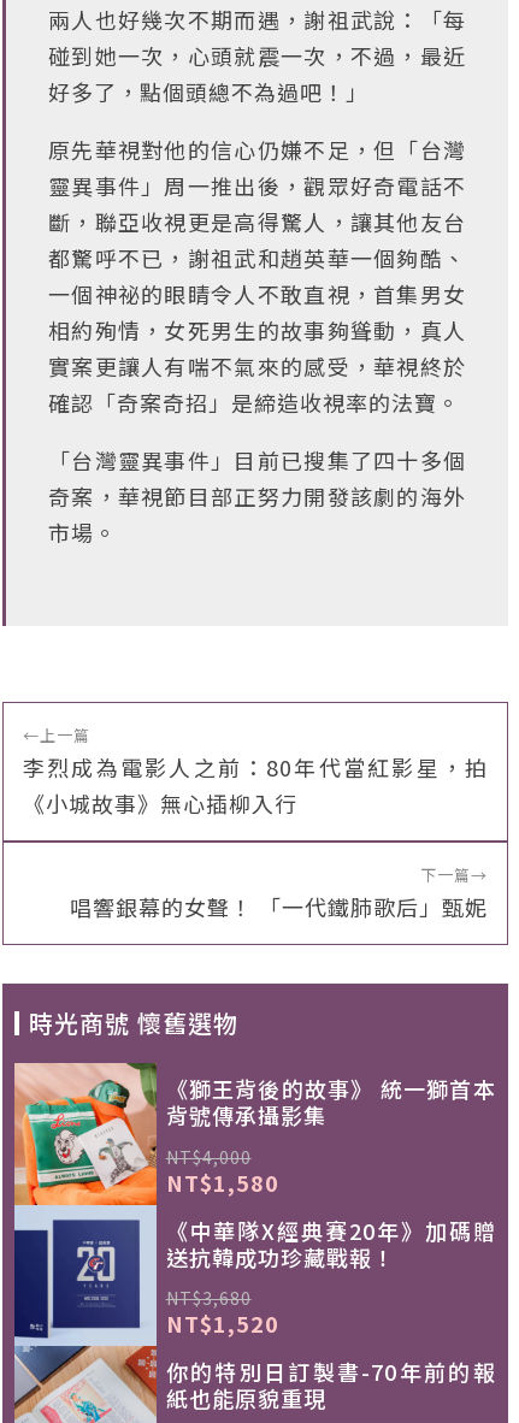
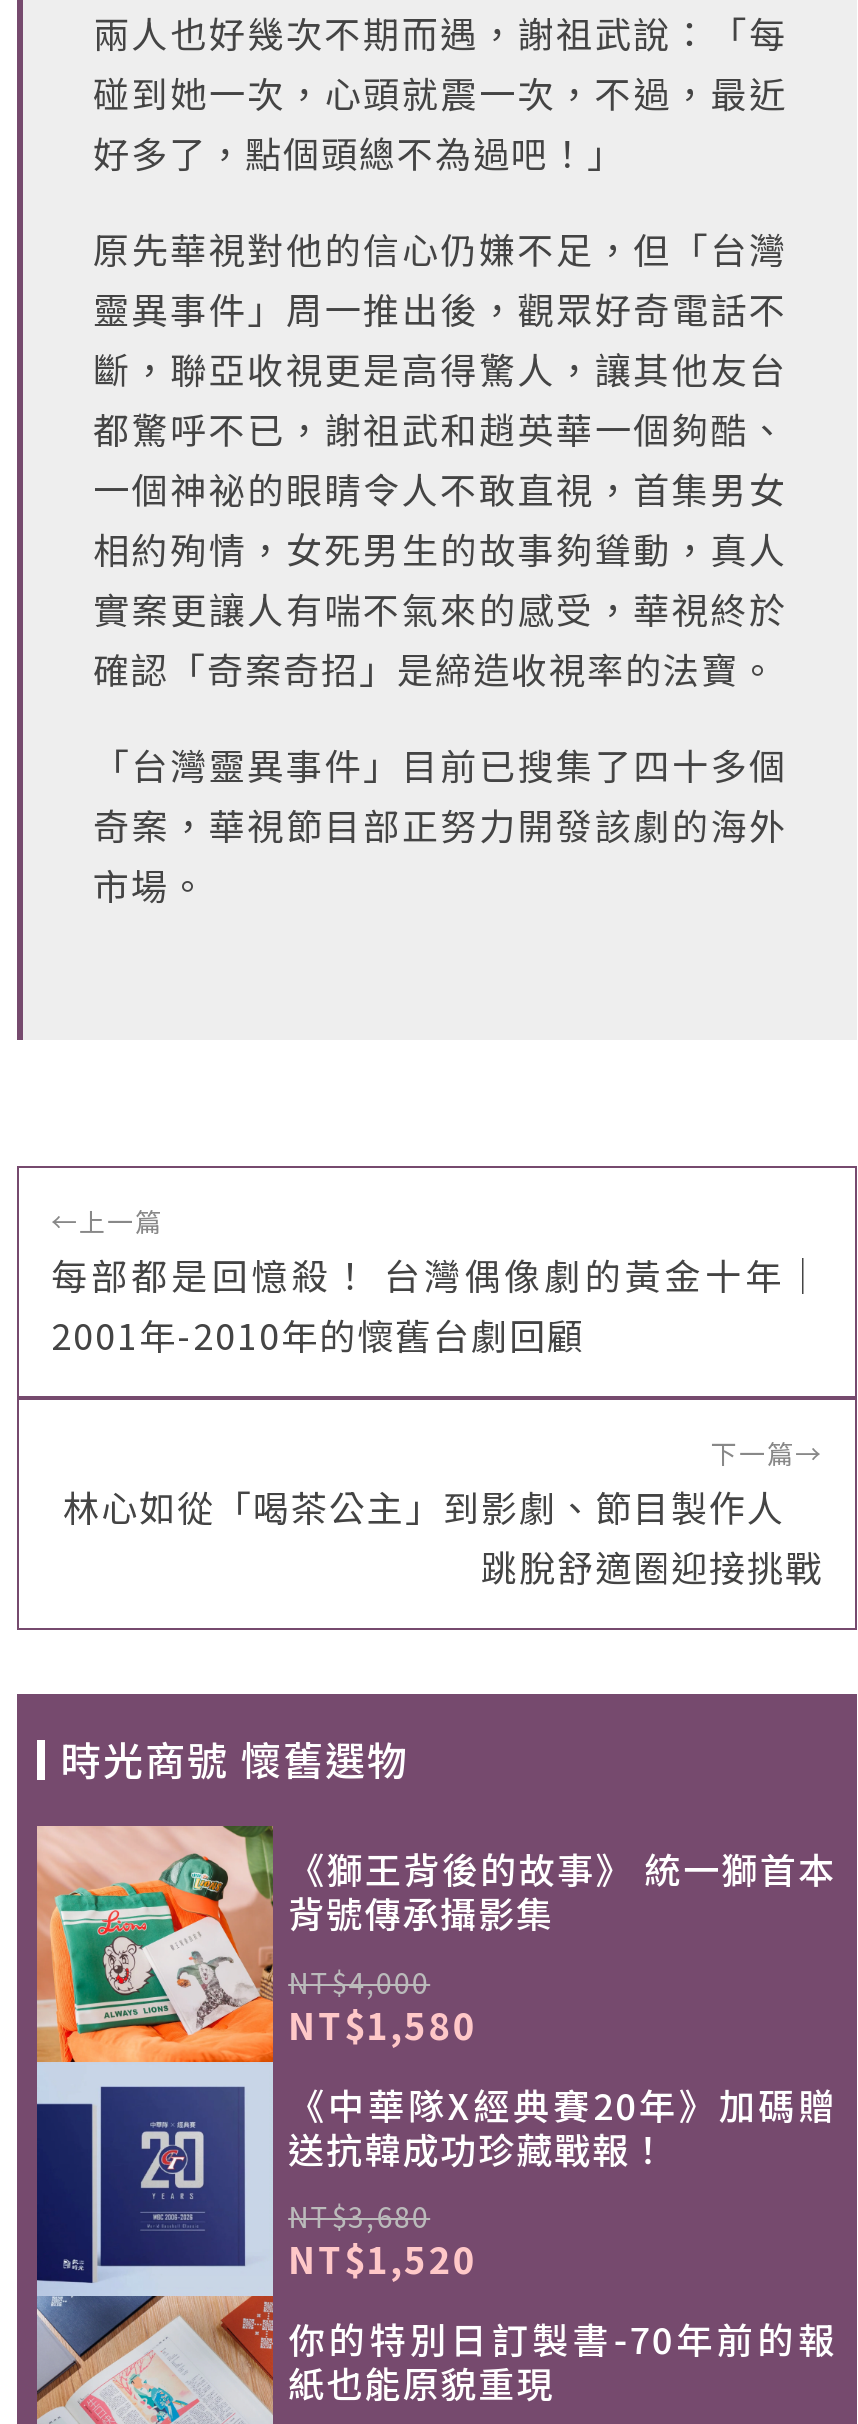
- 李烈成為電影人之前：80年代當紅影星，拍
- 《小城故事》無心插柳入行
+ 每部都是回憶殺！ 台灣偶像劇的黃金十年｜
+ 2001年-2010年的懷舊台劇回顧

- 唱響銀幕的女聲！ 「一代鐵肺歌后」甄妮
+ 林心如從「喝茶公主」到影劇、節目製作人
+ 跳脫舒適圈迎接挑戰
